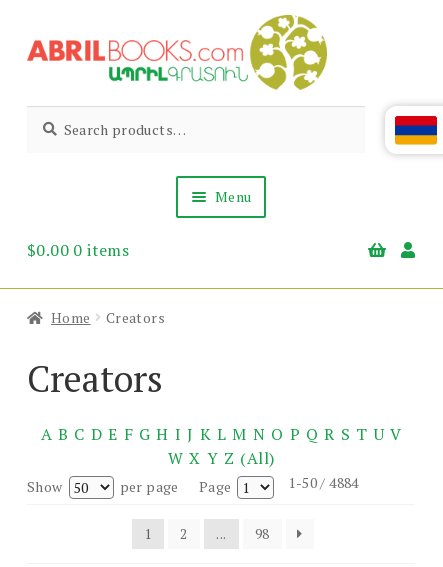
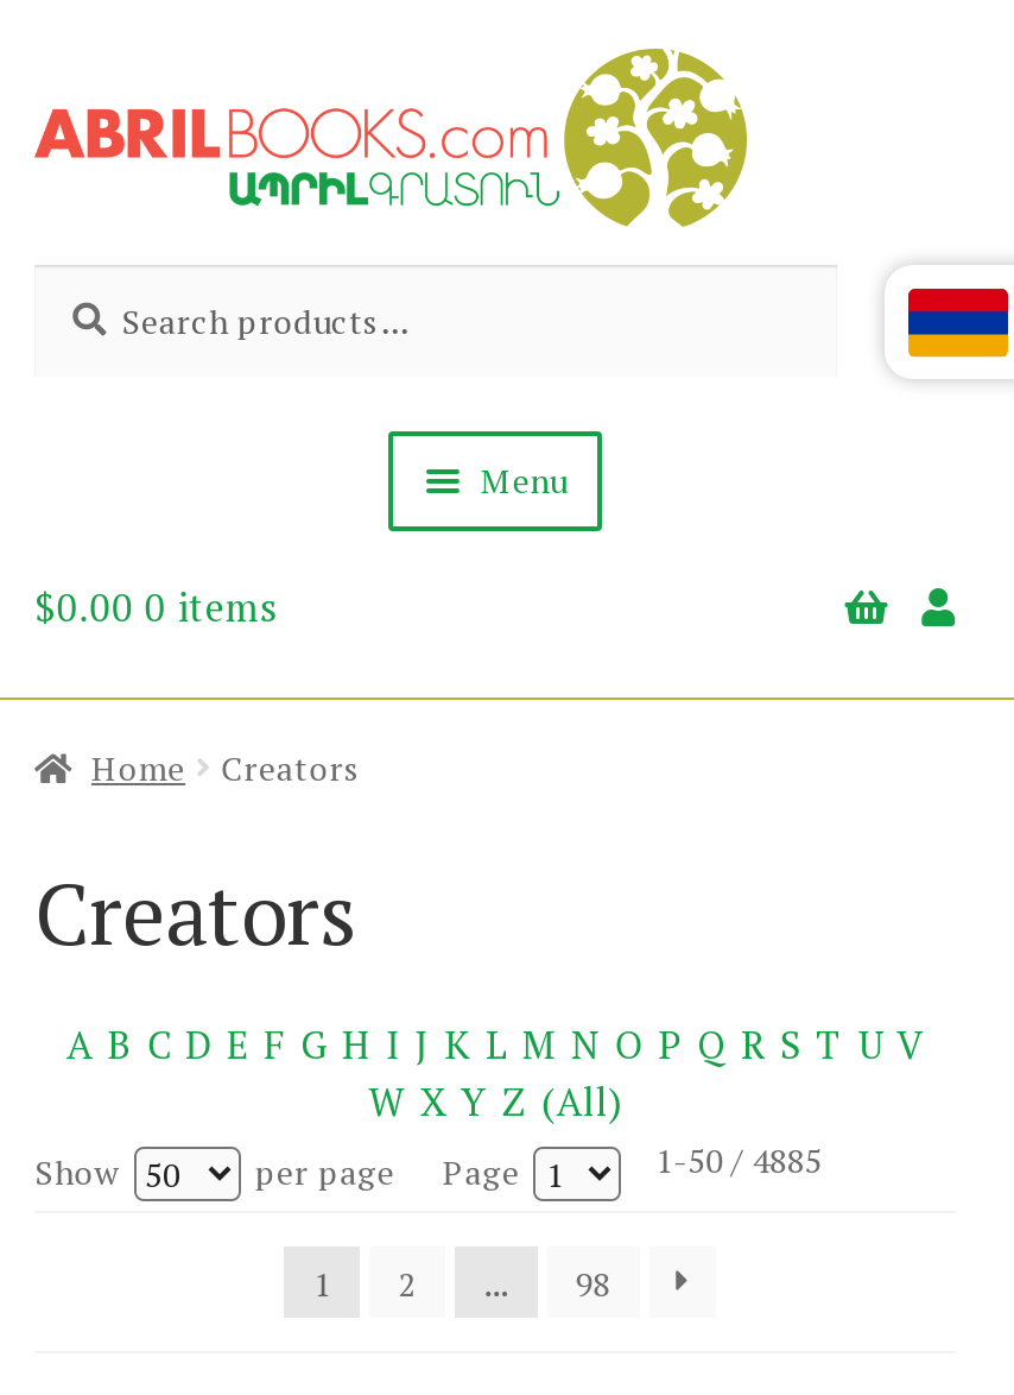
- 1-50 / 4884
+ 1-50 / 4885
